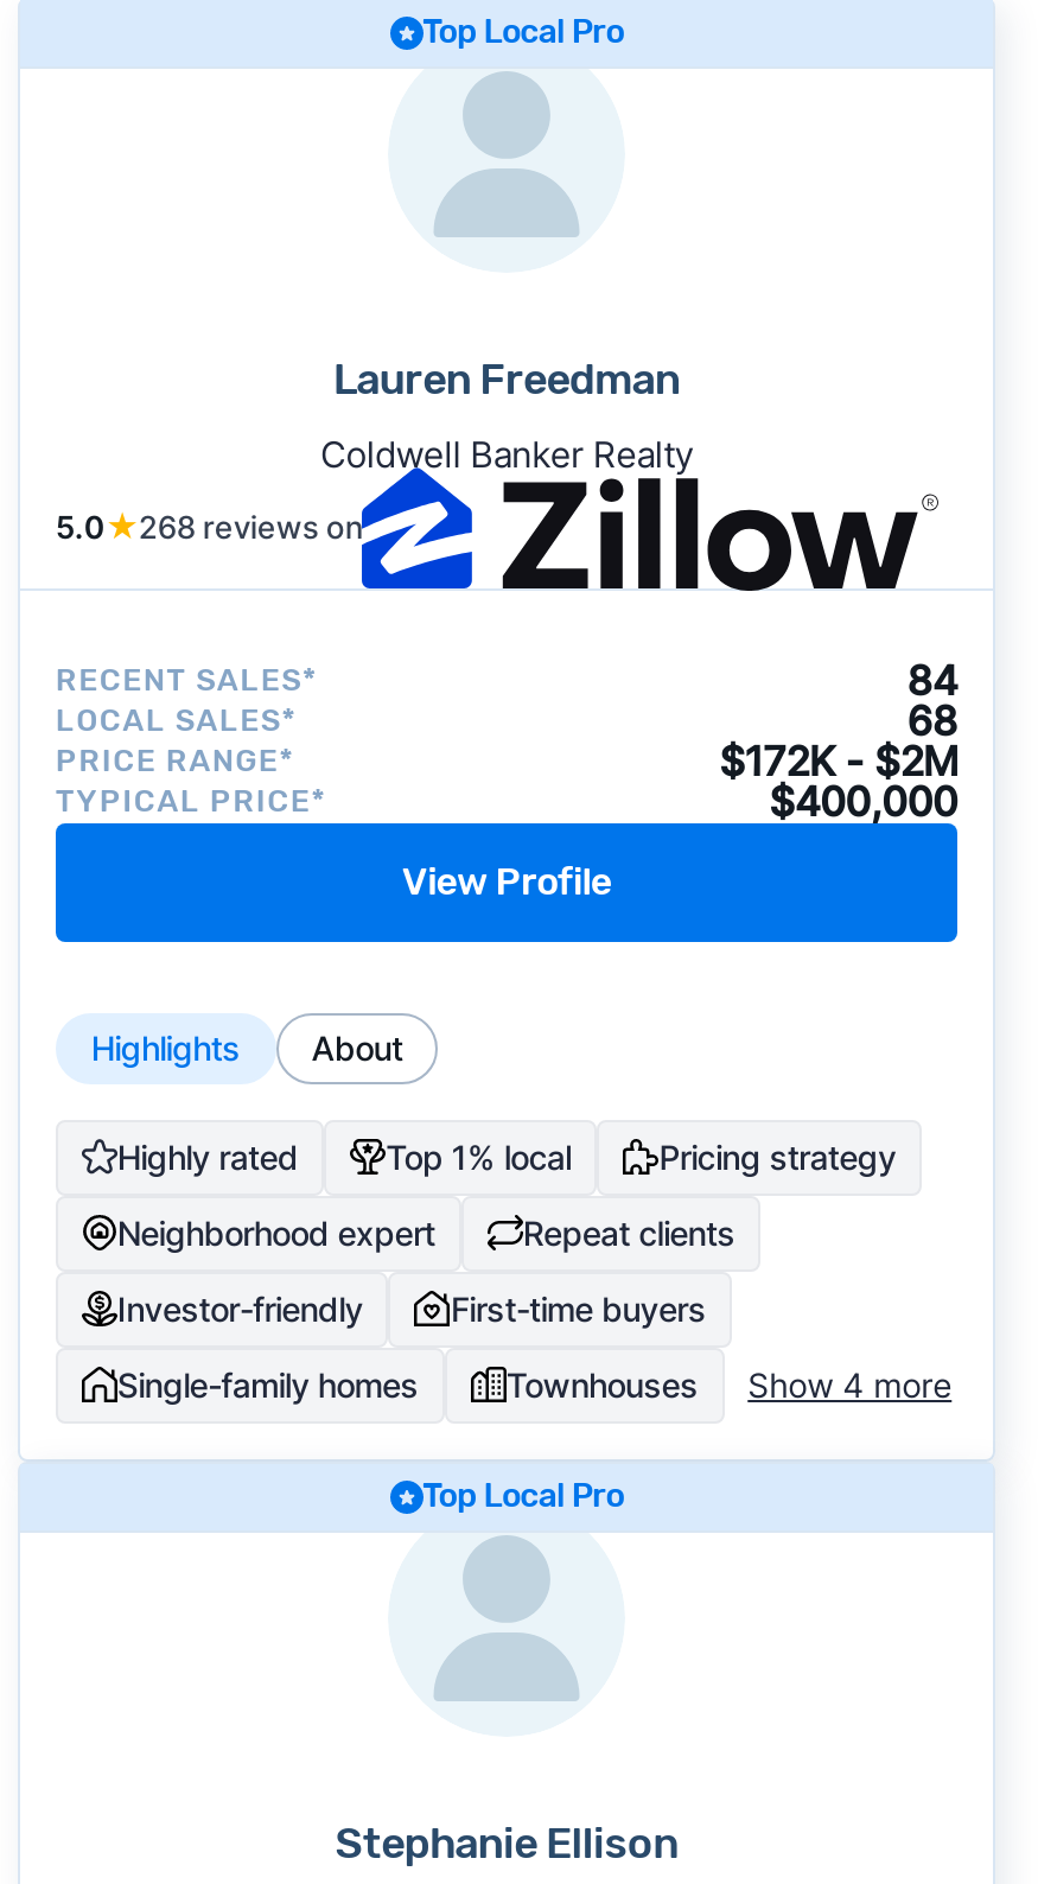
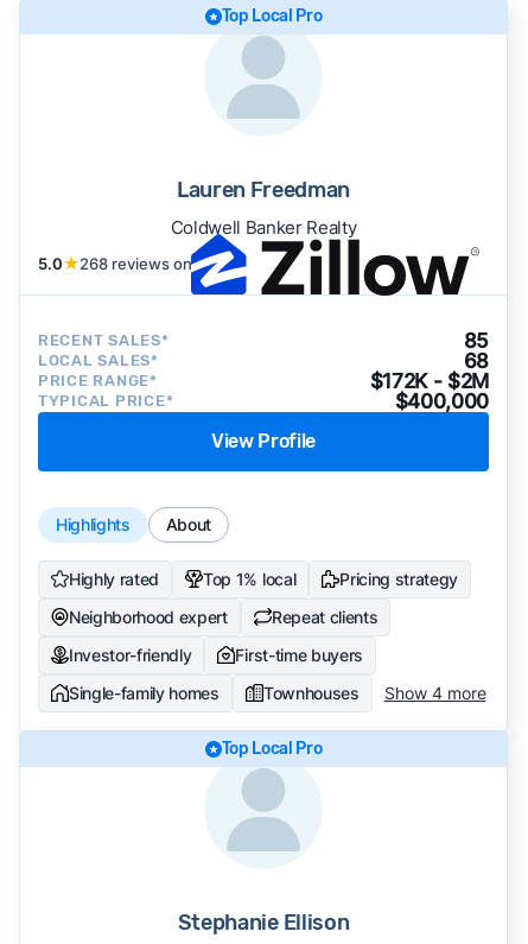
- 84
+ 85
